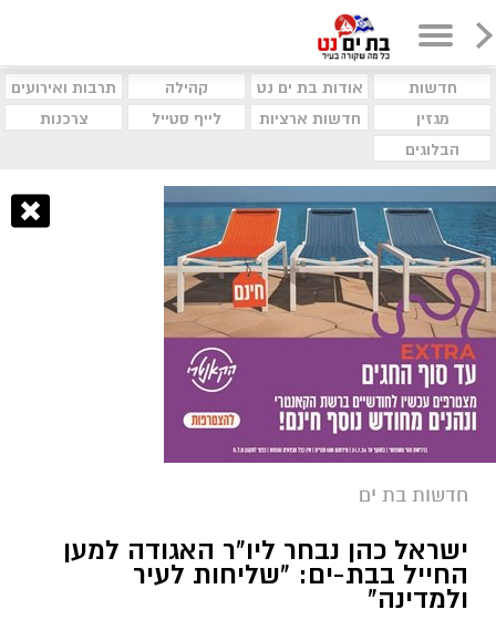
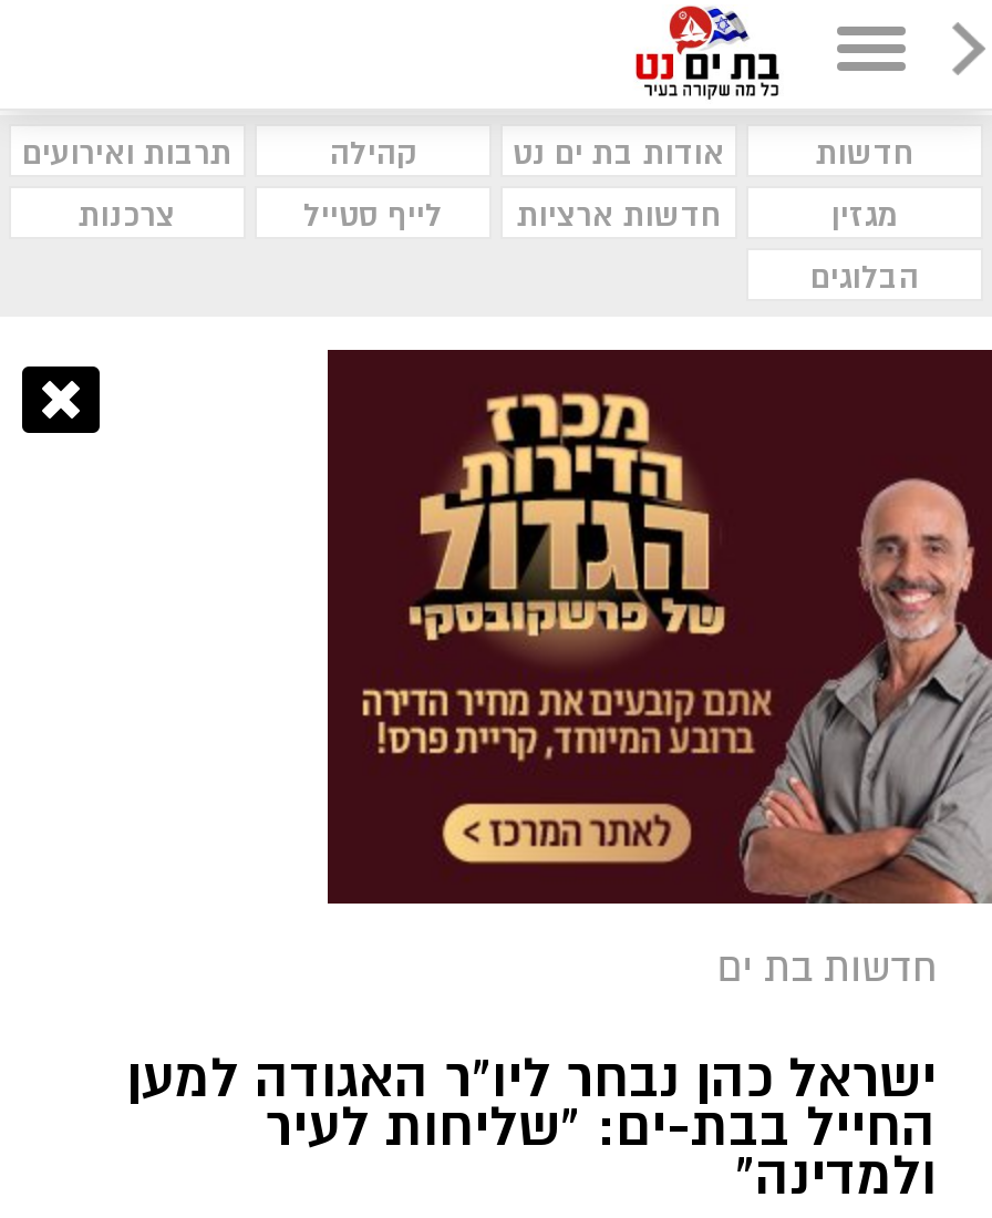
- [image]
+ [image]
